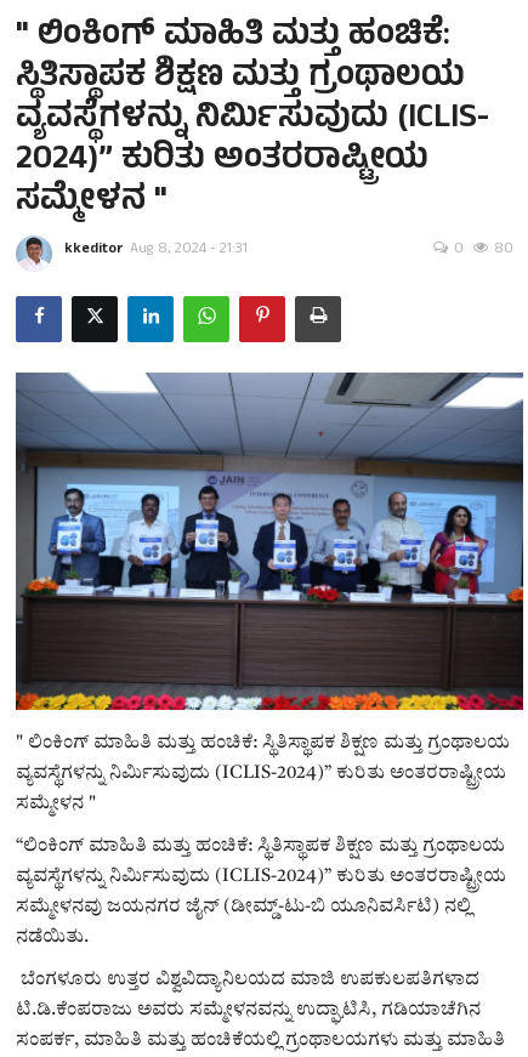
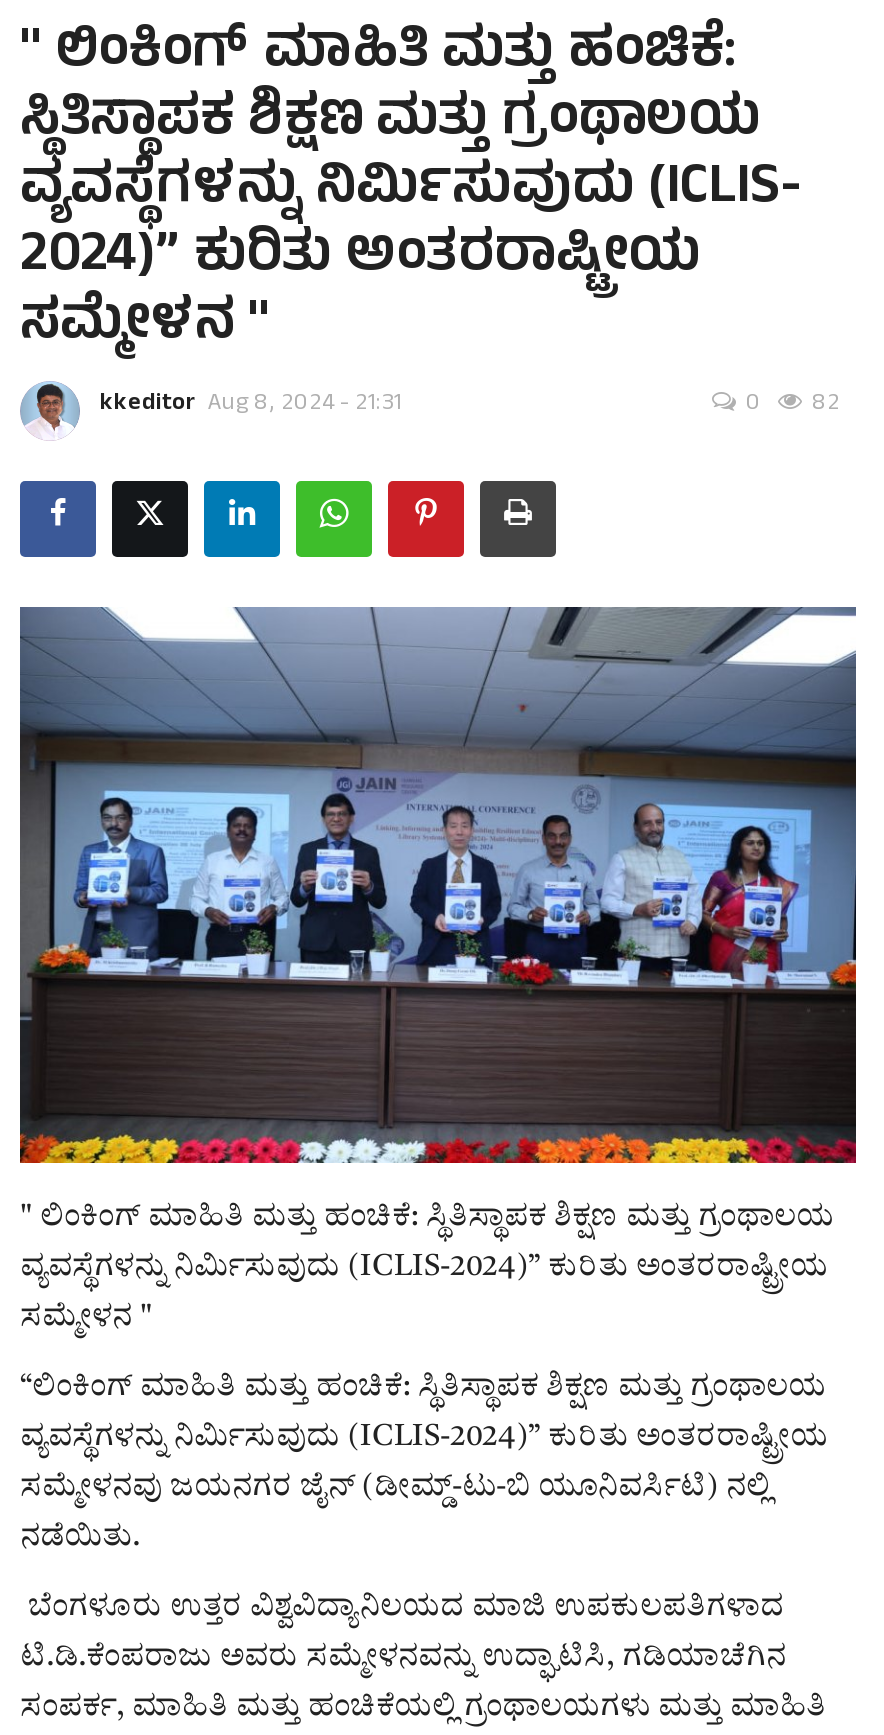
- 0 80
+ 0 82
